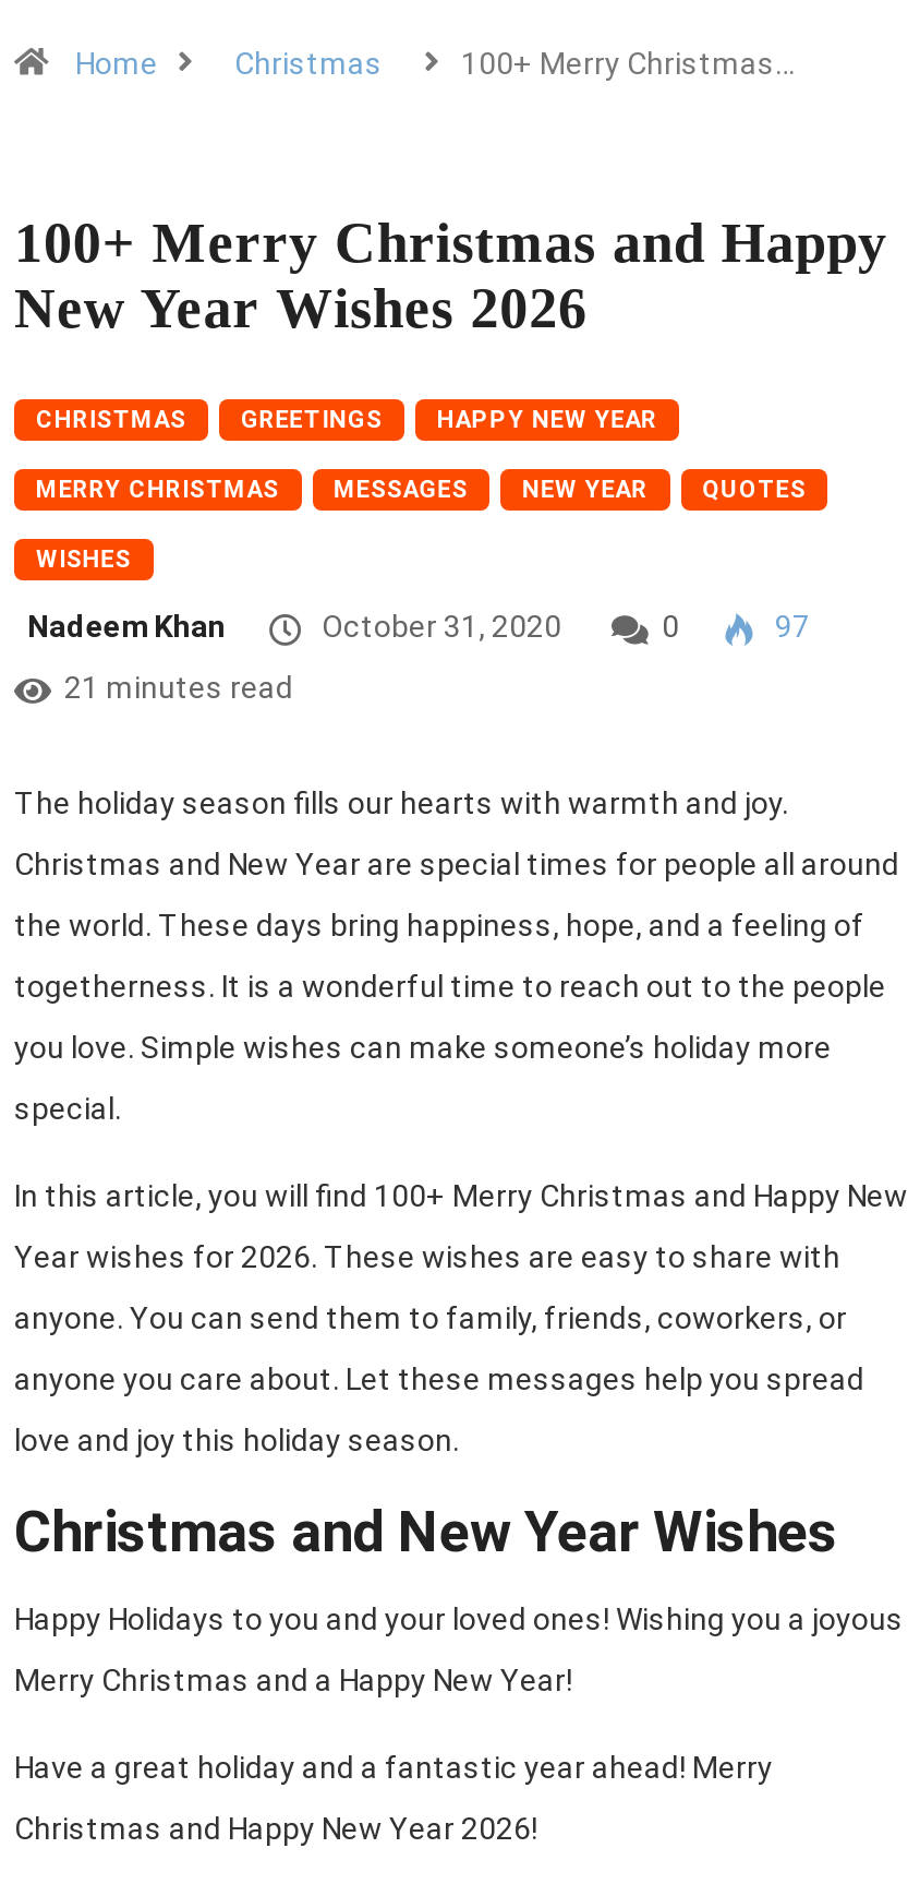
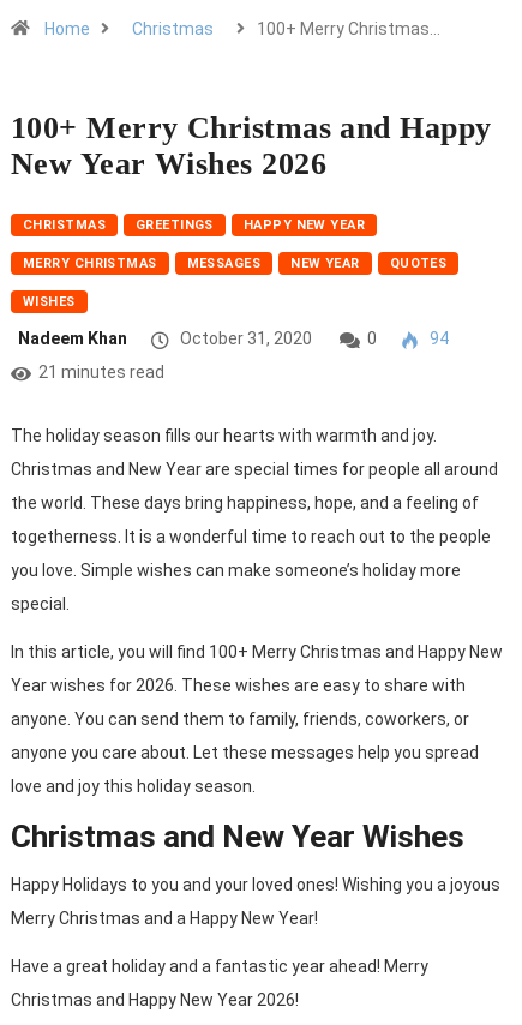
- 97
+ 94
